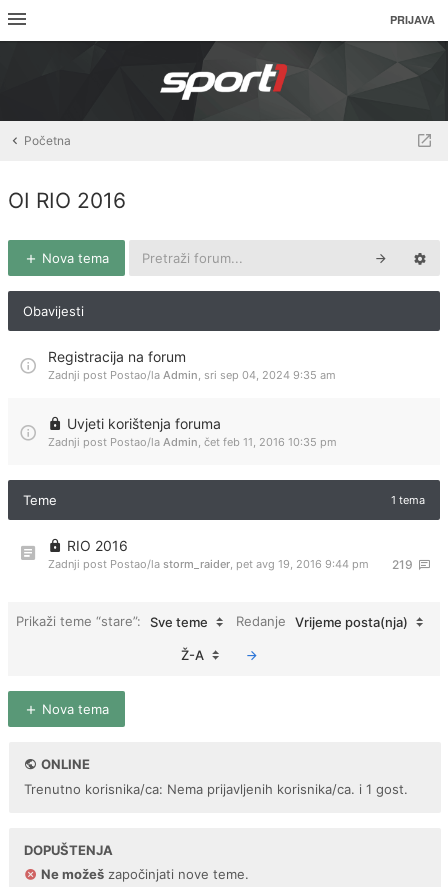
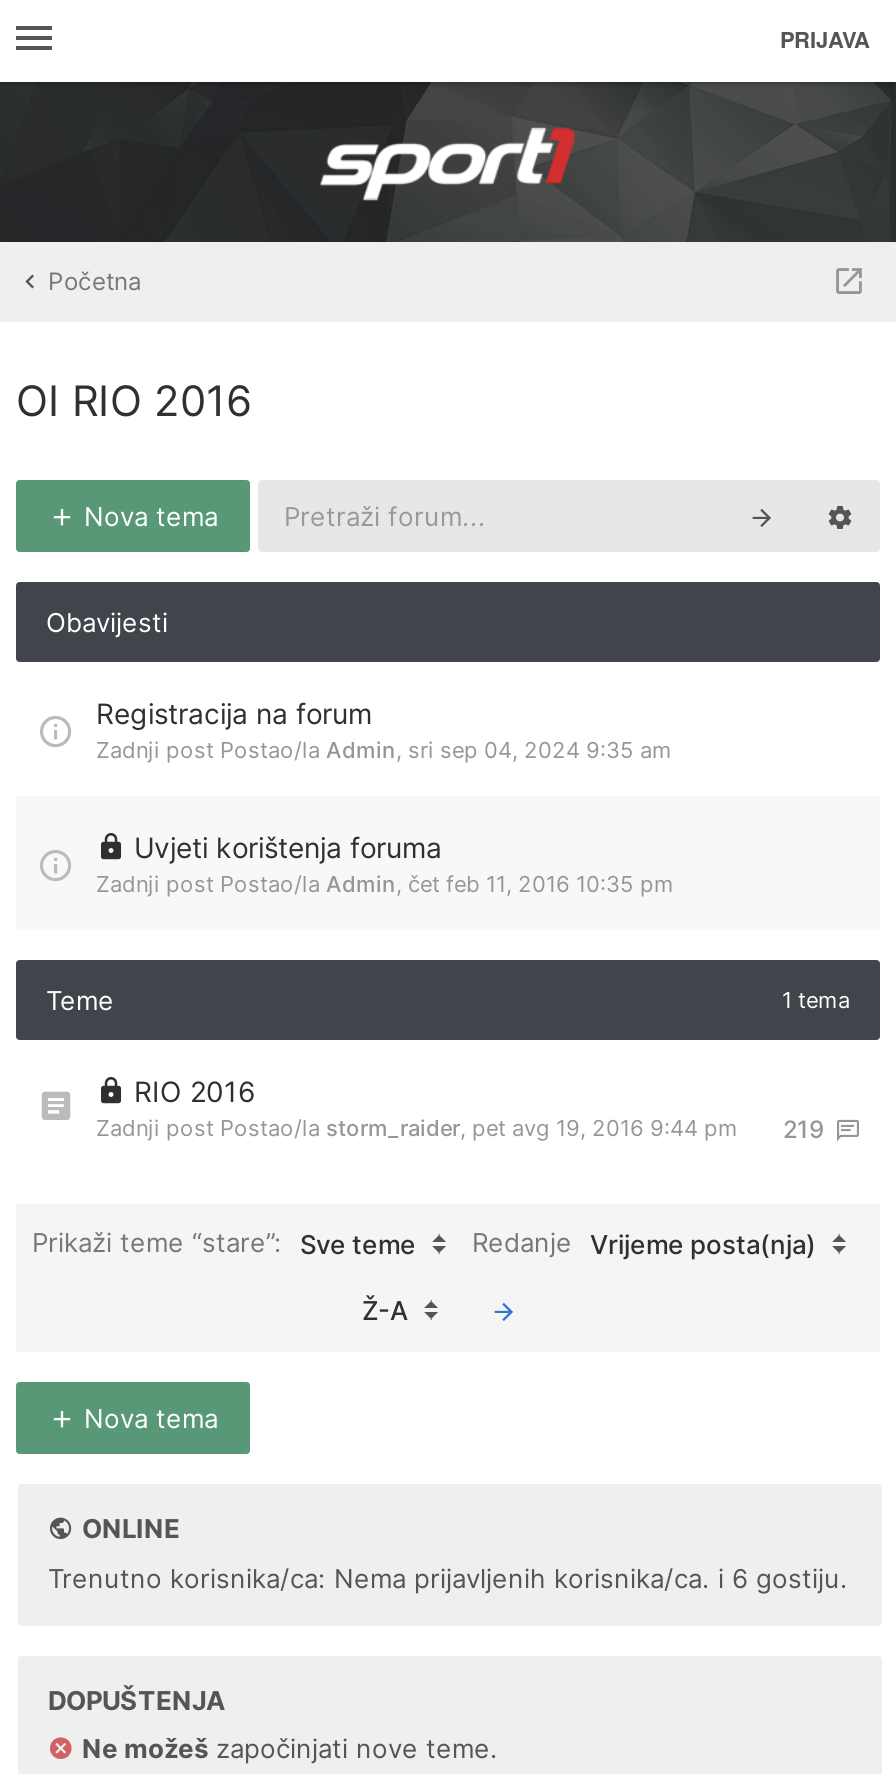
- Trenutno korisnika/ca: Nema prijavljenih korisnika/ca. i 1 gost.
+ Trenutno korisnika/ca: Nema prijavljenih korisnika/ca. i 6 gostiju.
